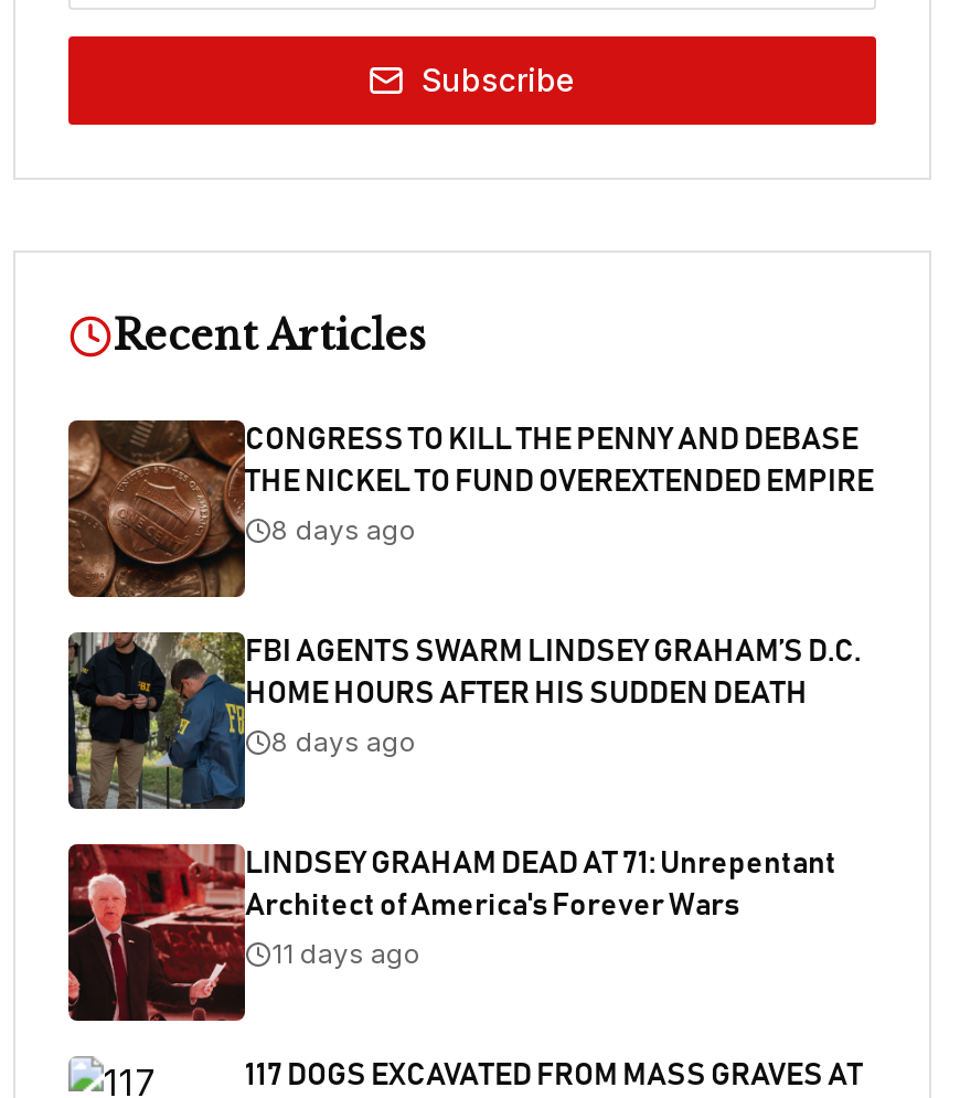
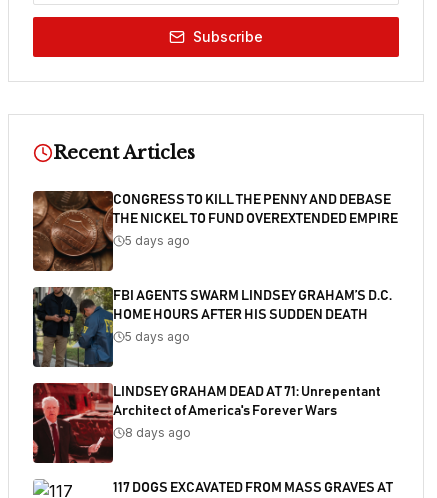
- 8 days ago
+ 5 days ago

- 8 days ago
+ 5 days ago

- 11 days ago
+ 8 days ago
